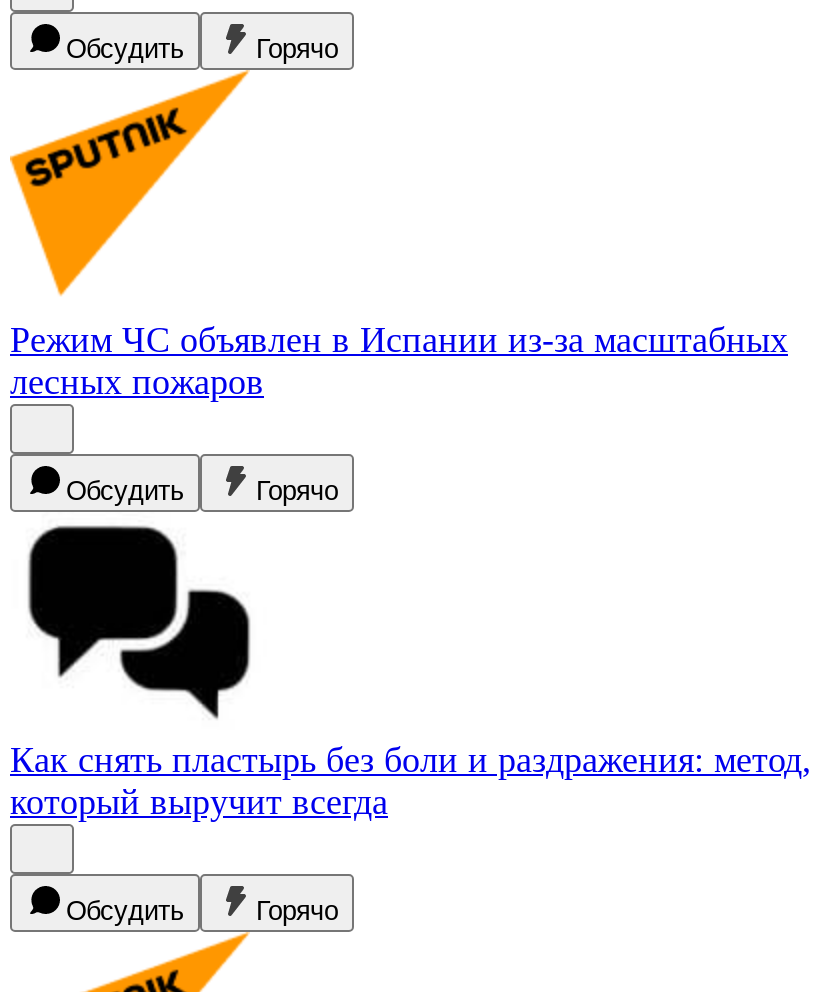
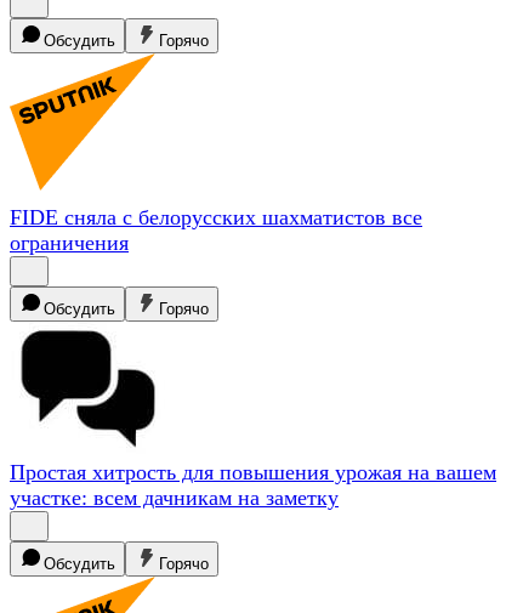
- Режим ЧС объявлен в Испании из-за масштабных
- лесных пожаров
+ FIDE сняла с белорусских шахматистов все
+ ограничения

- Как снять пластырь без боли и раздражения: метод,
- который выручит всегда
+ Простая хитрость для повышения урожая на вашем
+ участке: всем дачникам на заметку
